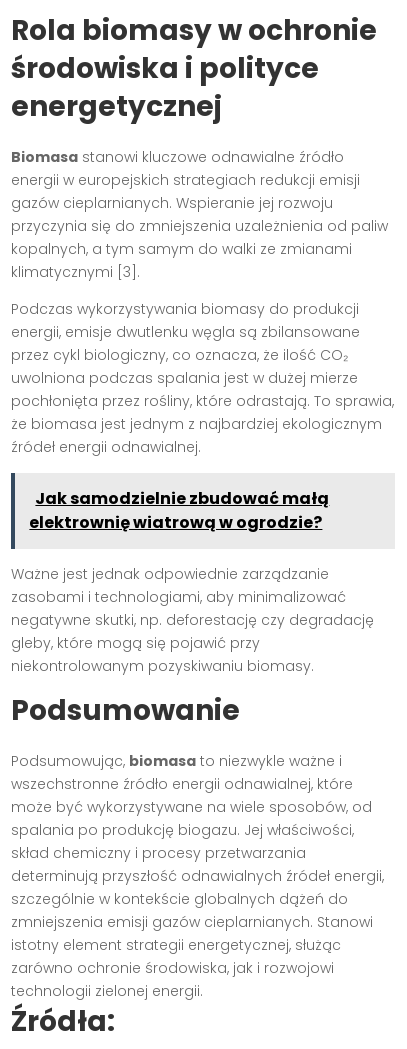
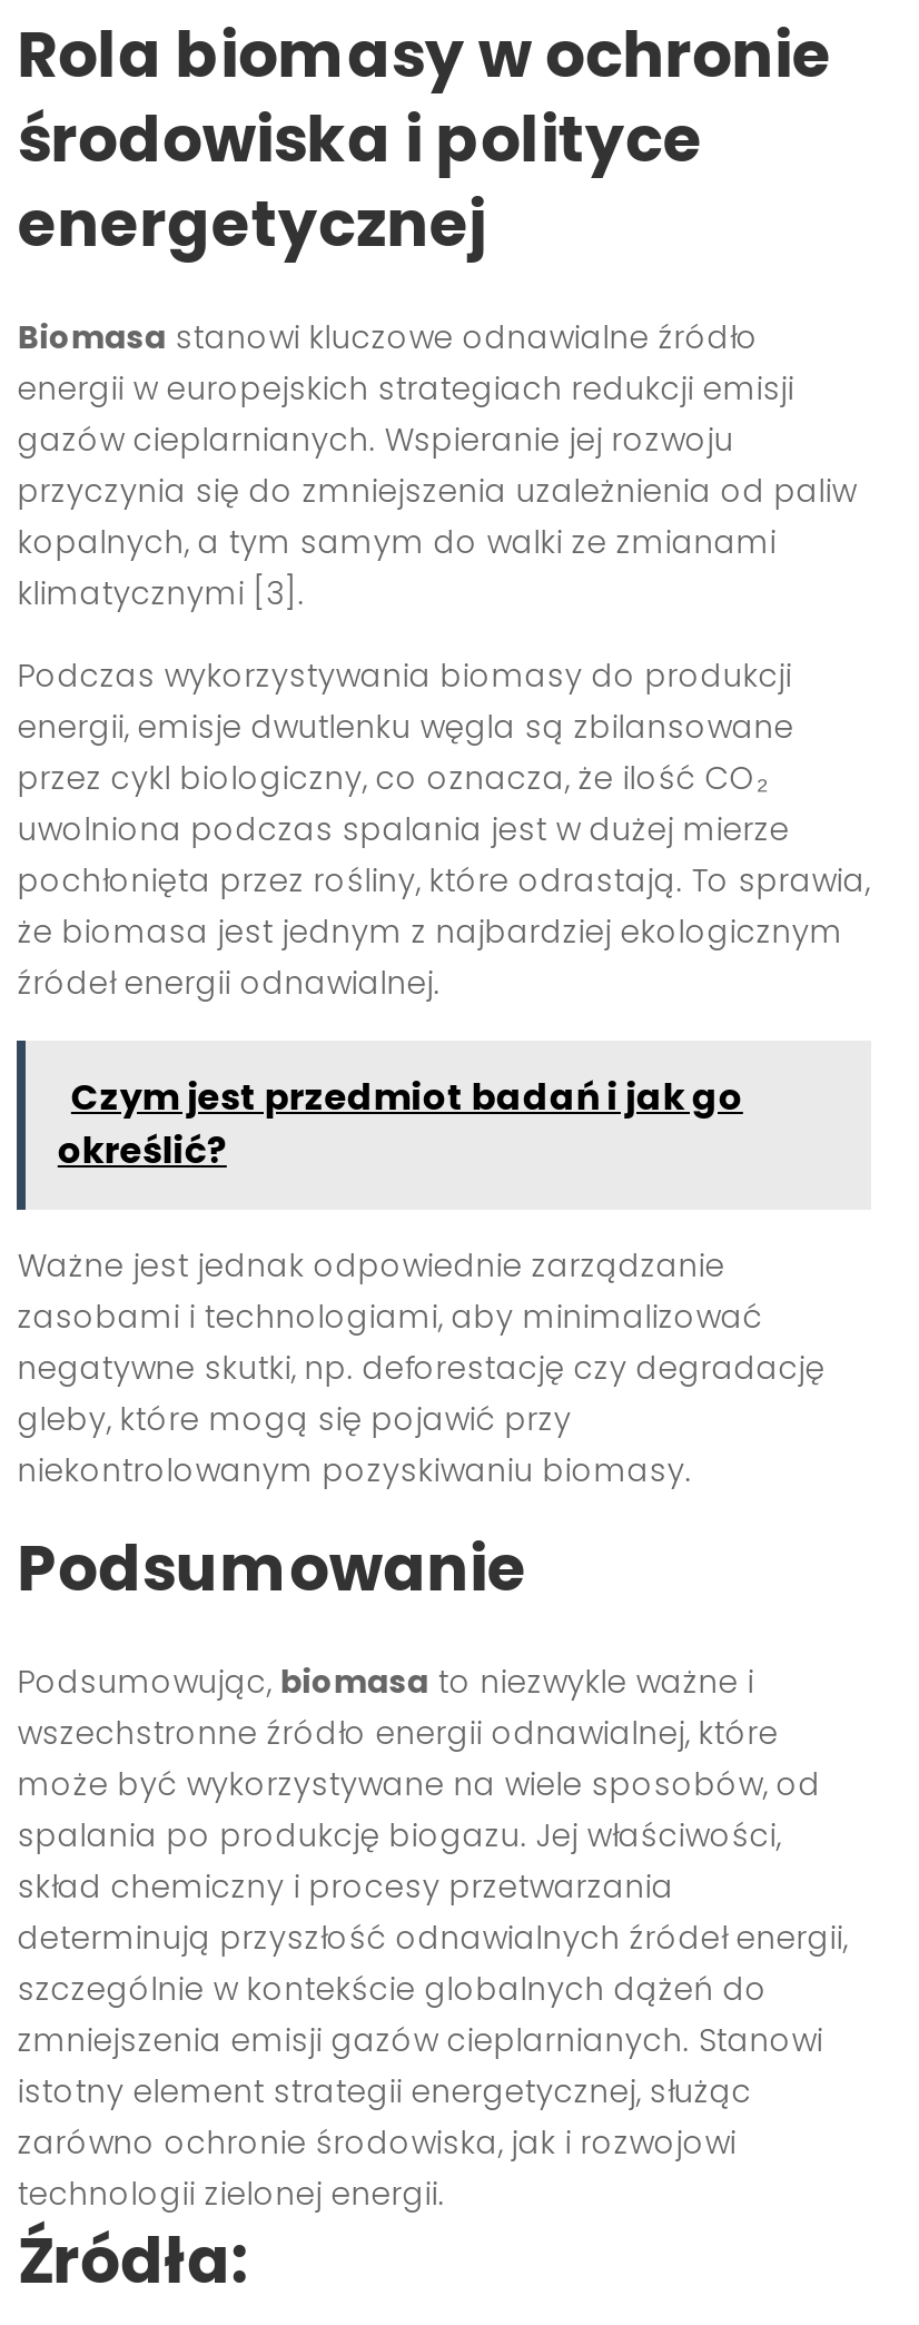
- Jak samodzielnie zbudować małą
- elektrownię wiatrową w ogrodzie?
+ Czym jest przedmiot badań i jak go
+ określić?
